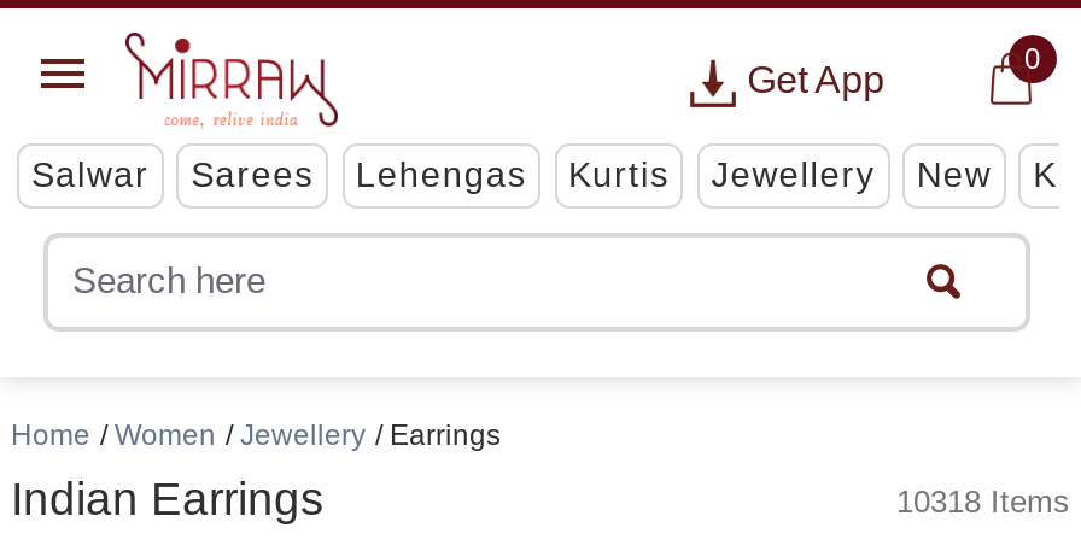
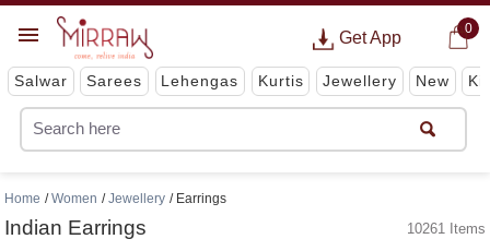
- 10318 Items
+ 10261 Items
